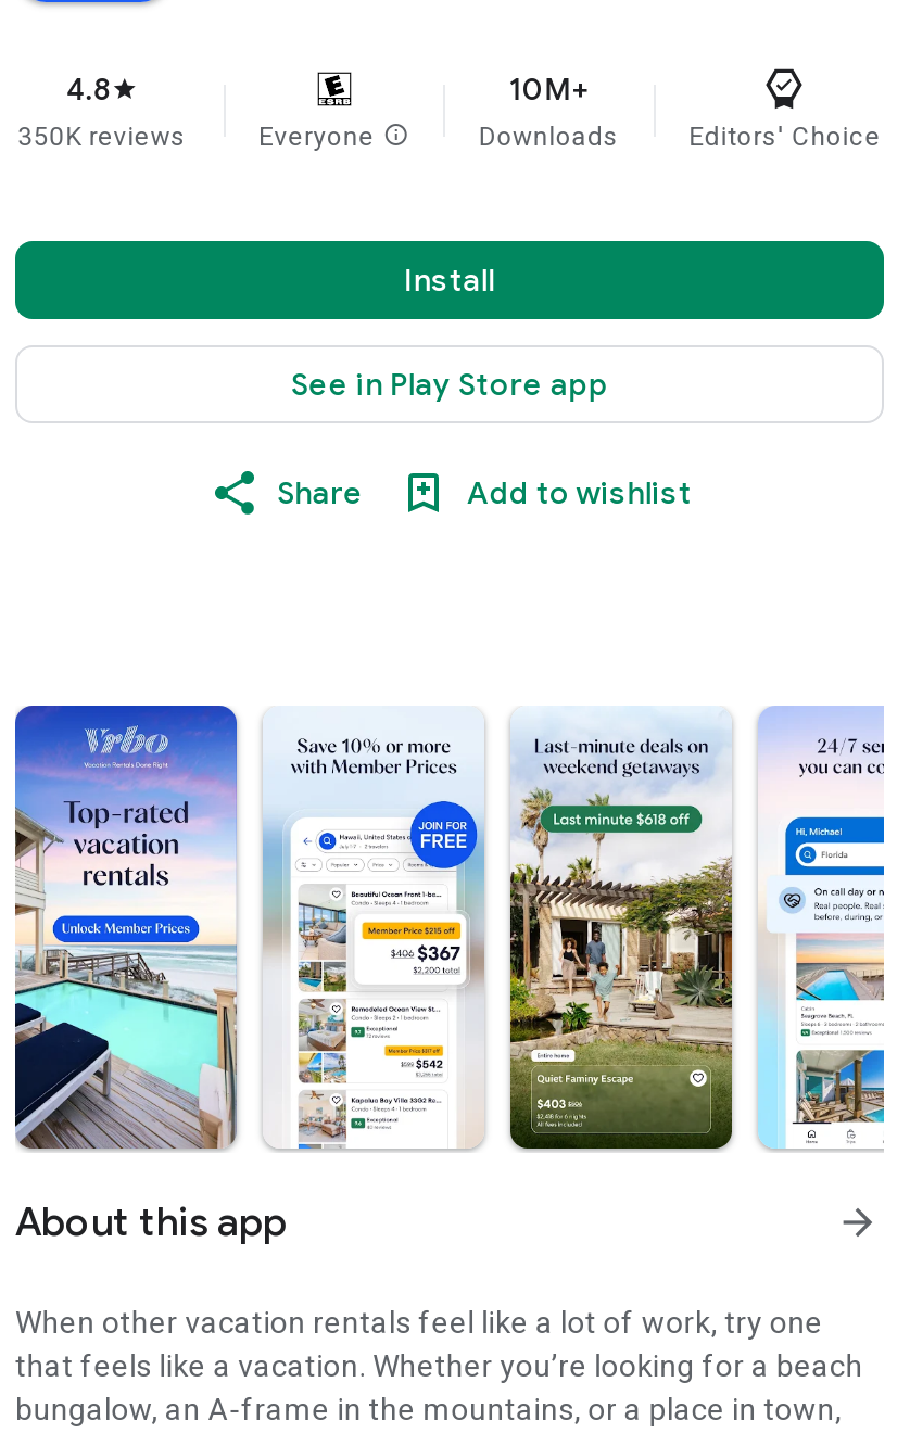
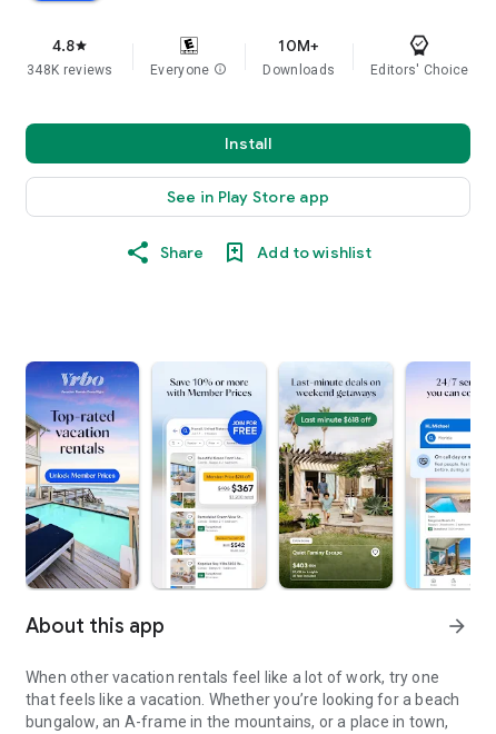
- 350K reviews
+ 348K reviews
